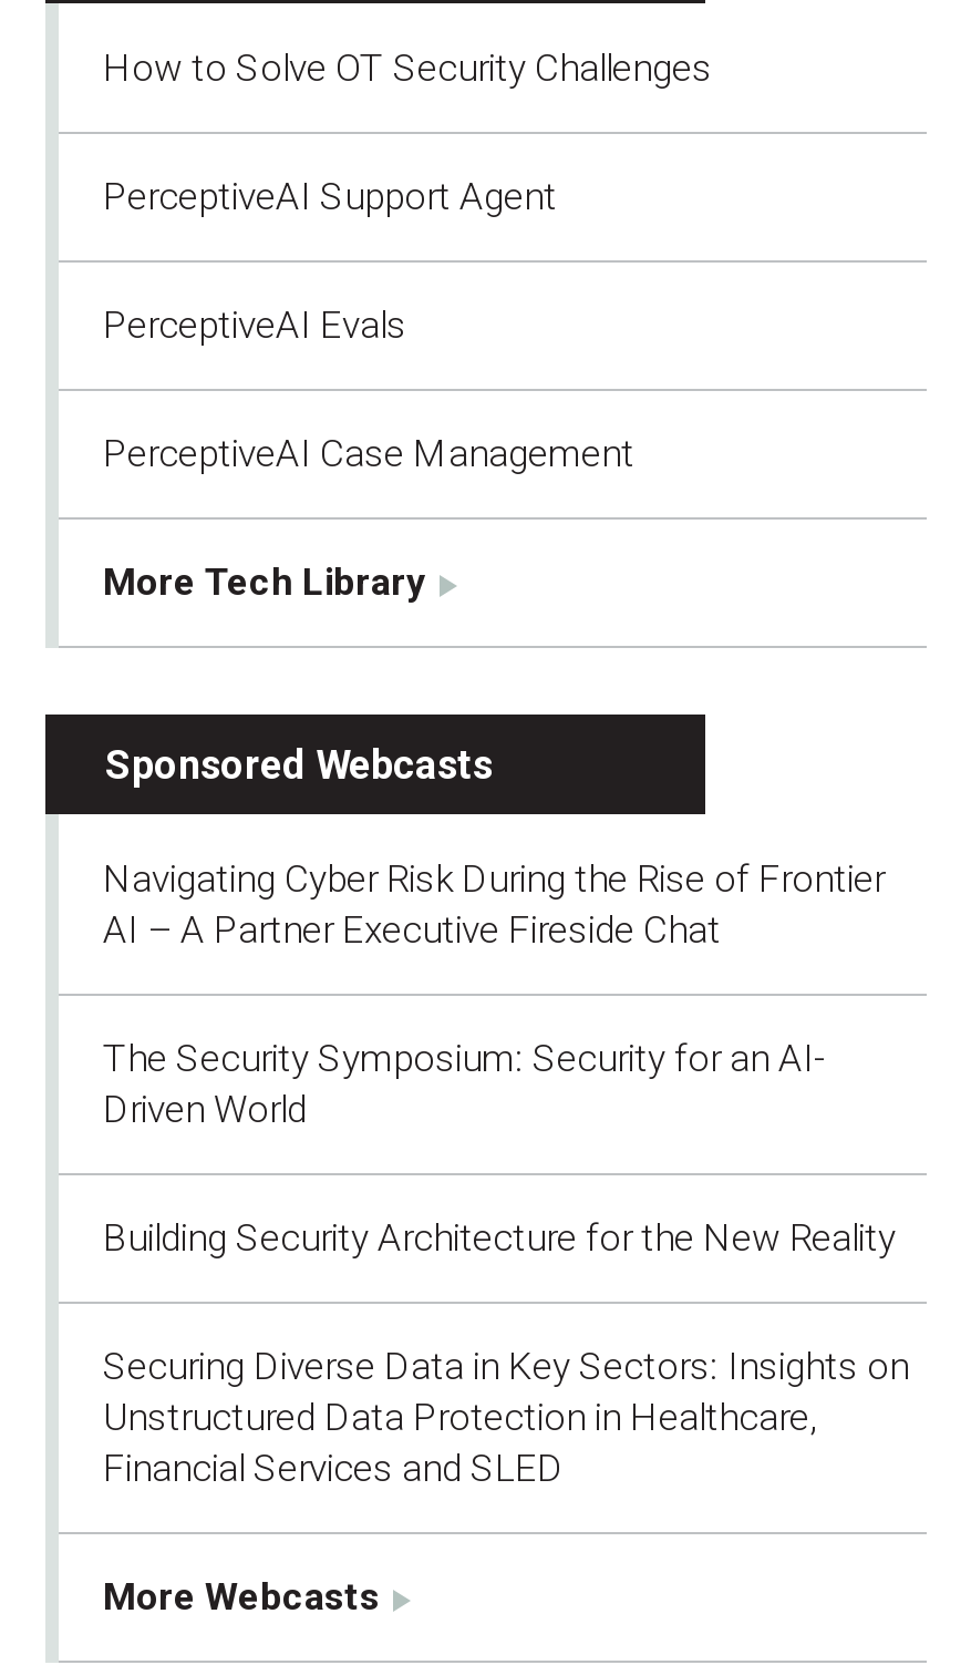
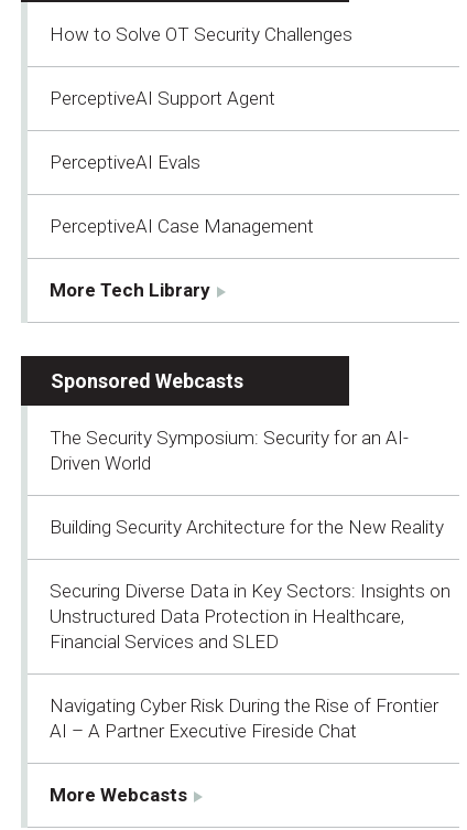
moved down: Navigating Cyber Risk During the Rise of Frontier | AI – A Partner Executive Fireside Chat

moved up: The Security Symposium: Security for an AI- | Driven World | Building Security Architecture for the New Reality | Securing Diverse Data in Key Sectors: Insights on | Unstructured Data Protection in Healthcare, | Financial Services and SLED
